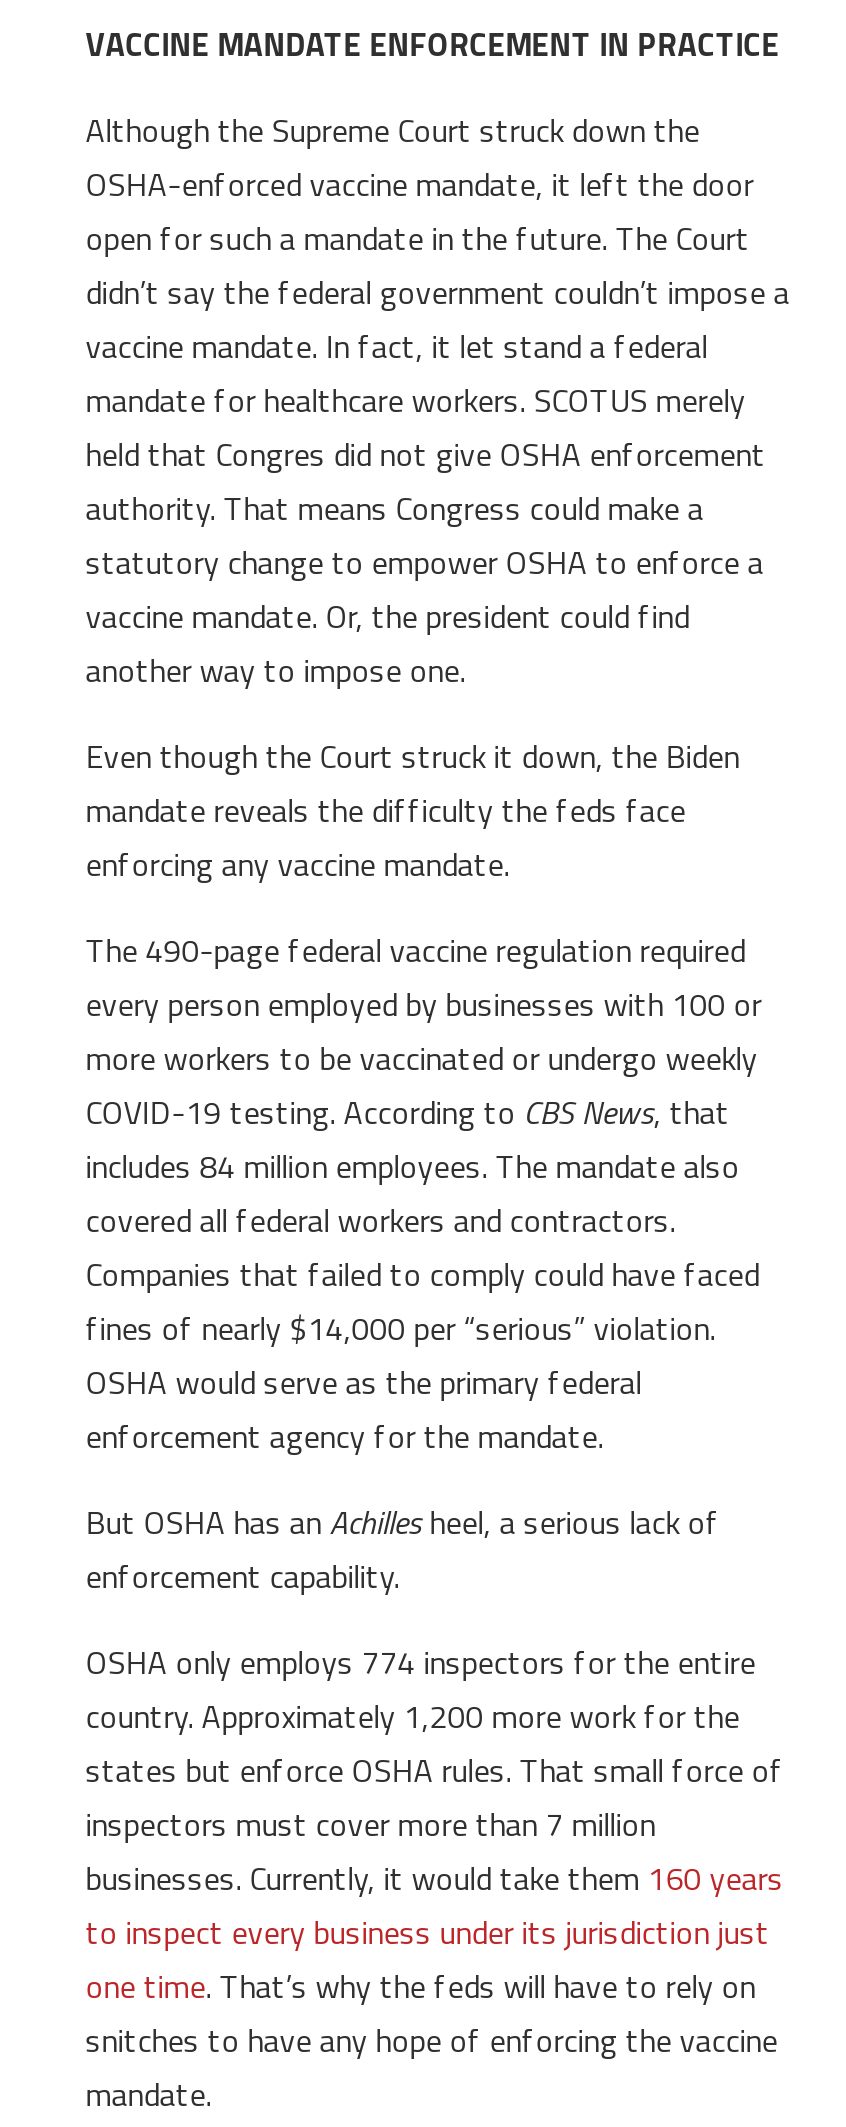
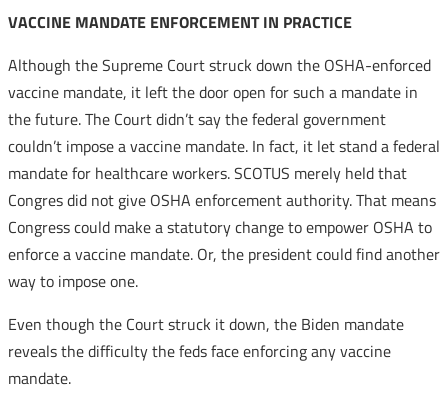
- Although the Supreme Court struck down the
- OSHA-enforced vaccine mandate, it left the door
- open for such a mandate in the future. The Court
- didn’t say the federal government couldn’t impose a
- vaccine mandate. In fact, it let stand a federal
- mandate for healthcare workers. SCOTUS merely
- held that Congres did not give OSHA enforcement
- authority. That means Congress could make a
- statutory change to empower OSHA to enforce a
- vaccine mandate. Or, the president could find
- another way to impose one.
- Even though the Court struck it down, the Biden
- mandate reveals the difficulty the feds face
- enforcing any vaccine mandate.
- The 490-page federal vaccine regulation required
- every person employed by businesses with 100 or
- more workers to be vaccinated or undergo weekly
- COVID-19 testing. According to CBS News, that
- includes 84 million employees. The mandate also
- covered all federal workers and contractors.
- Companies that failed to comply could have faced
- fines of nearly $14,000 per “serious” violation.
- OSHA would serve as the primary federal
- enforcement agency for the mandate.
- But OSHA has an Achillesheel, a serious lack of
- enforcement capability.
- OSHA only employs 774 inspectors for the entire
- country. Approximately 1,200 more work for the
- states but enforce OSHA rules. That small force of
- inspectors must cover more than 7 million
- businesses. Currently, it would take them 160 years
- to inspect every business under its jurisdiction just
- one time. That’s why the feds will have to rely on
- snitches to have any hope of enforcing the vaccine
+ Although the Supreme Court struck down the OSHA-enforced
+ vaccine mandate, it left the door open for such a mandate in
+ the future. The Court didn’t say the federal government
+ couldn’t impose a vaccine mandate. In fact, it let stand a federal
+ mandate for healthcare workers. SCOTUS merely held that
+ Congres did not give OSHA enforcement authority. That means
+ Congress could make a statutory change to empower OSHA to
+ enforce a vaccine mandate. Or, the president could find another
+ way to impose one.
+ Even though the Court struck it down, the Biden mandate
+ reveals the difficulty the feds face enforcing any vaccine
